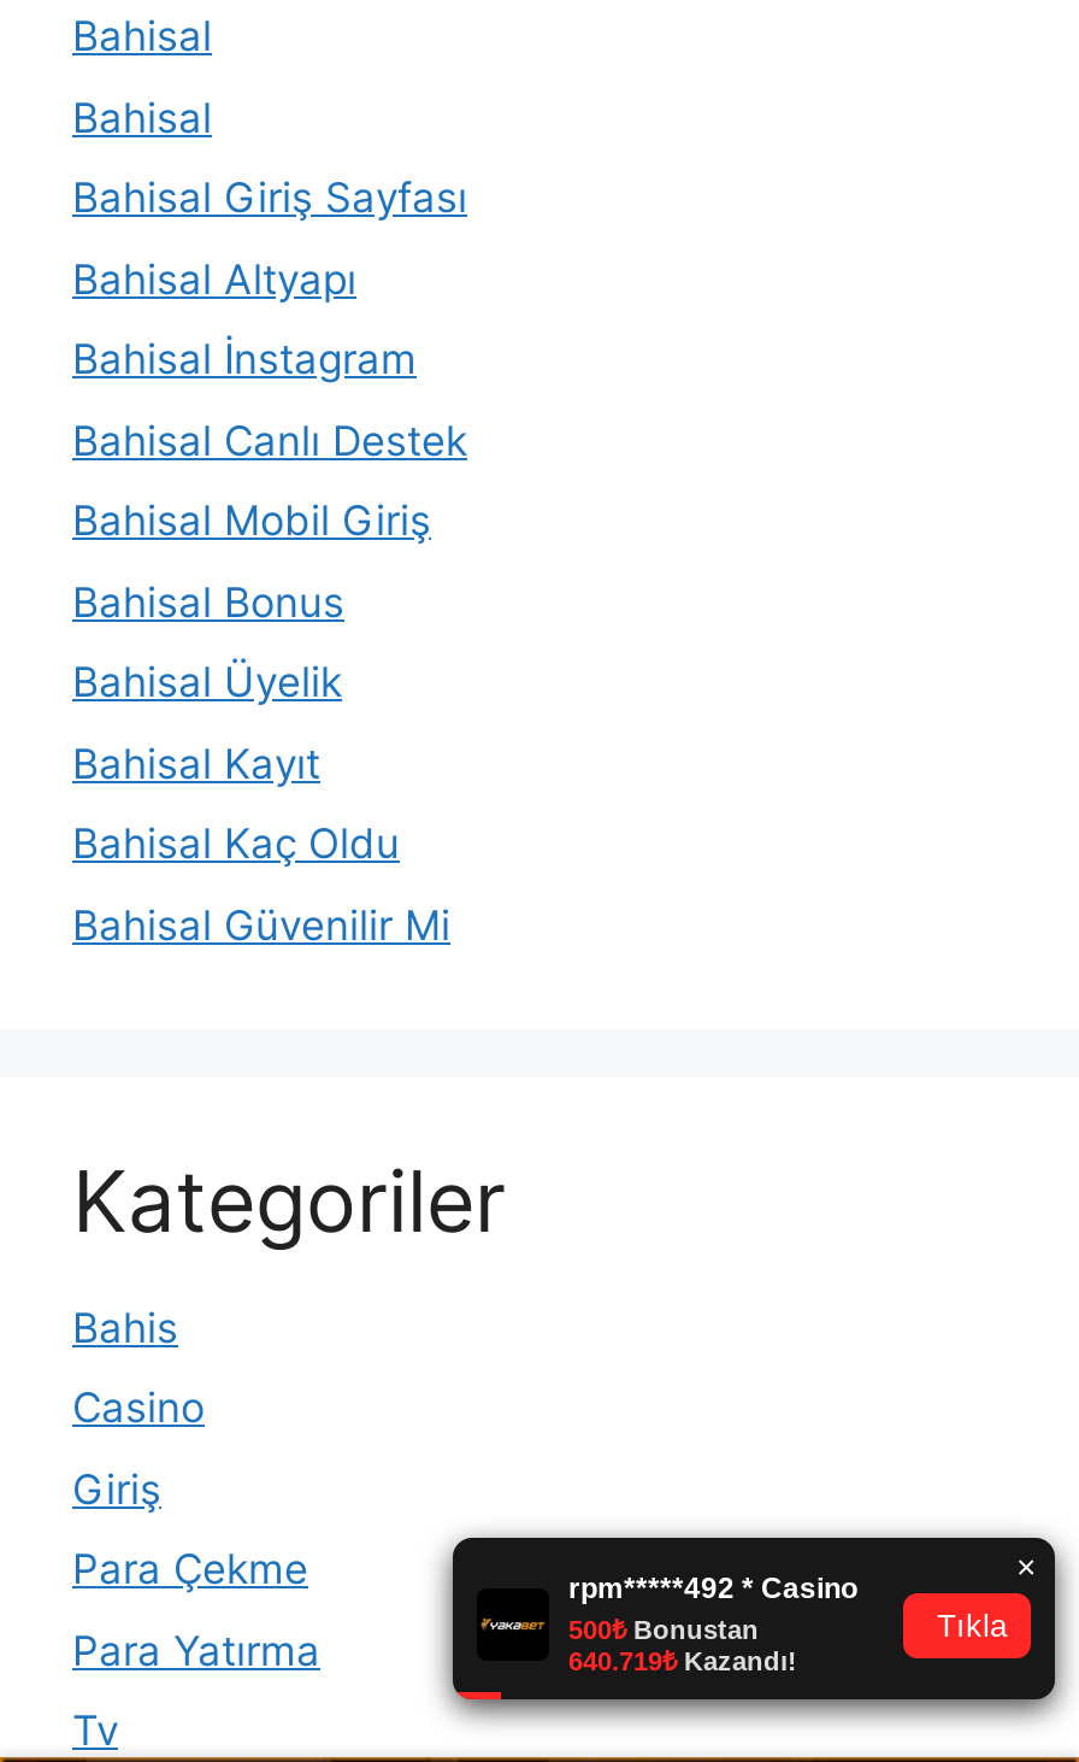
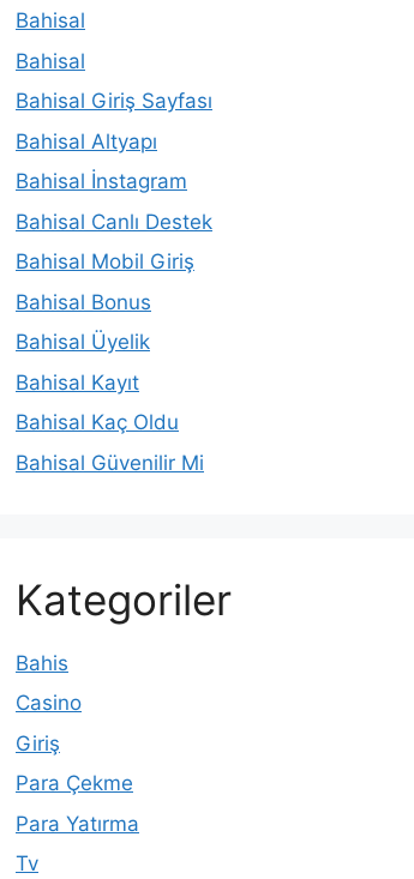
- [image]
